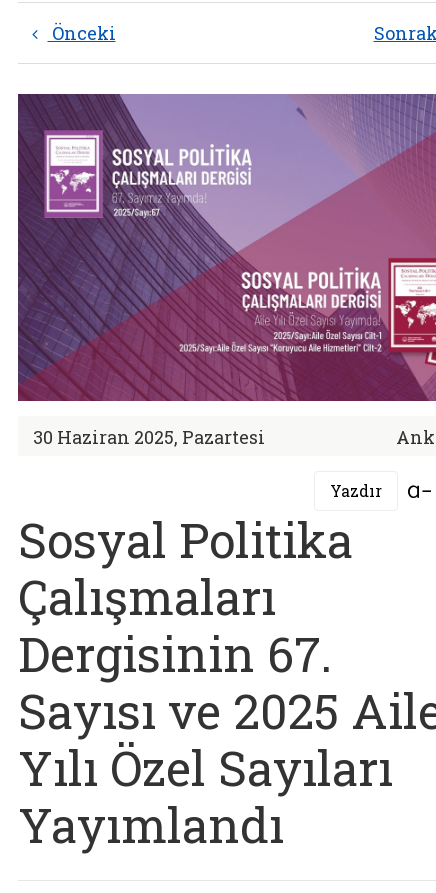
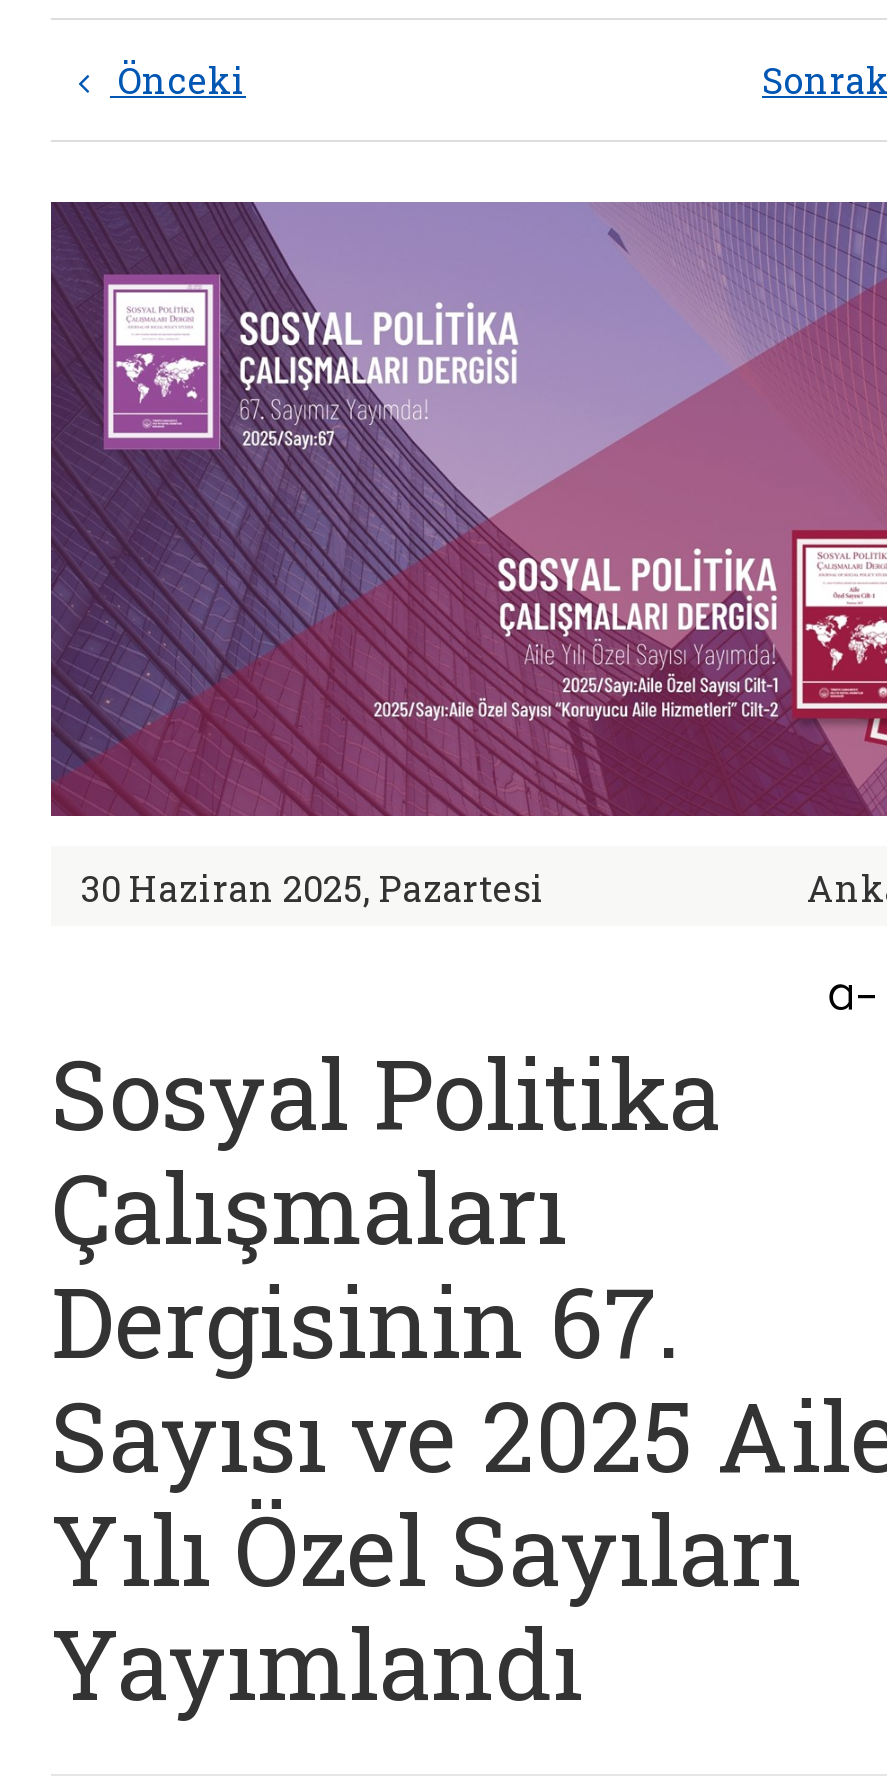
- Yazdır
